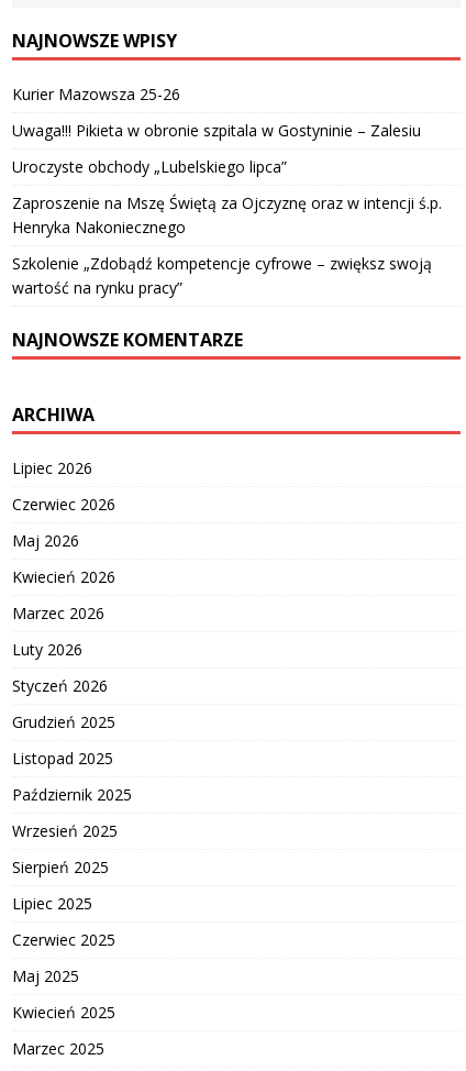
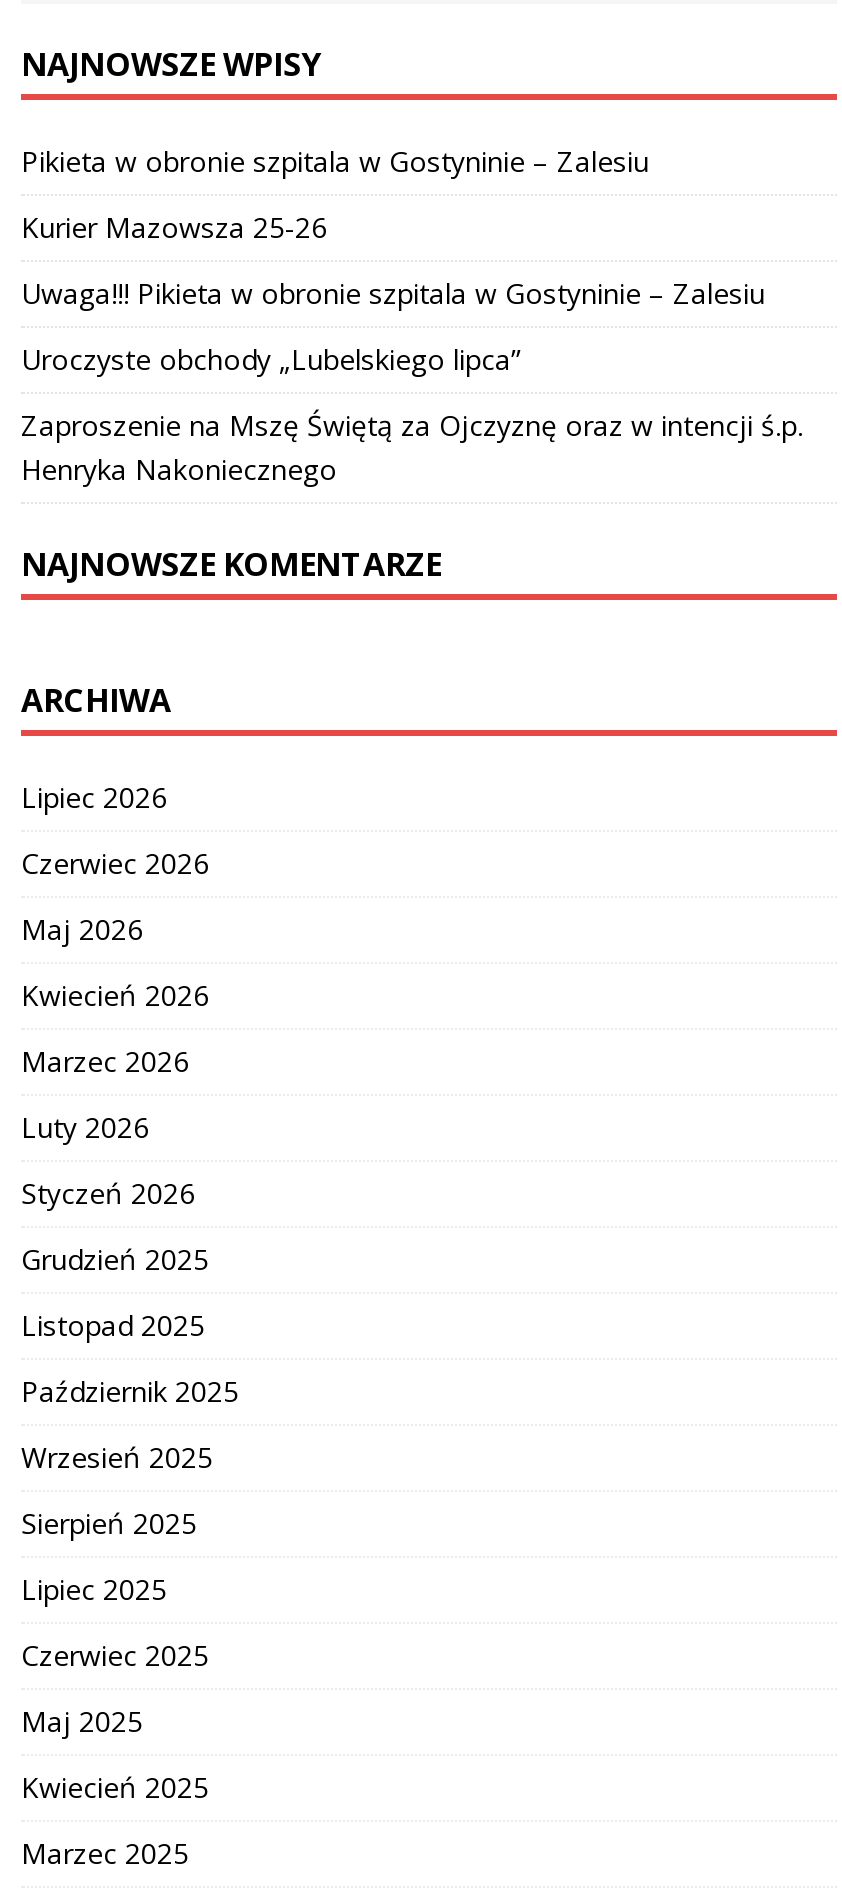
+ Pikieta w obronie szpitala w Gostyninie – Zalesiu

moved down: Kurier Mazowsza 25-26 | Uwaga!!! Pikieta w obronie szpitala w Gostyninie – Zalesiu | Uroczyste obchody „Lubelskiego lipca” | Zaproszenie na Mszę Świętą za Ojczyznę oraz w intencji ś.p. | Henryka Nakoniecznego

- Szkolenie „Zdobądź kompetencje cyfrowe – zwiększ swoją
- wartość na rynku pracy”
